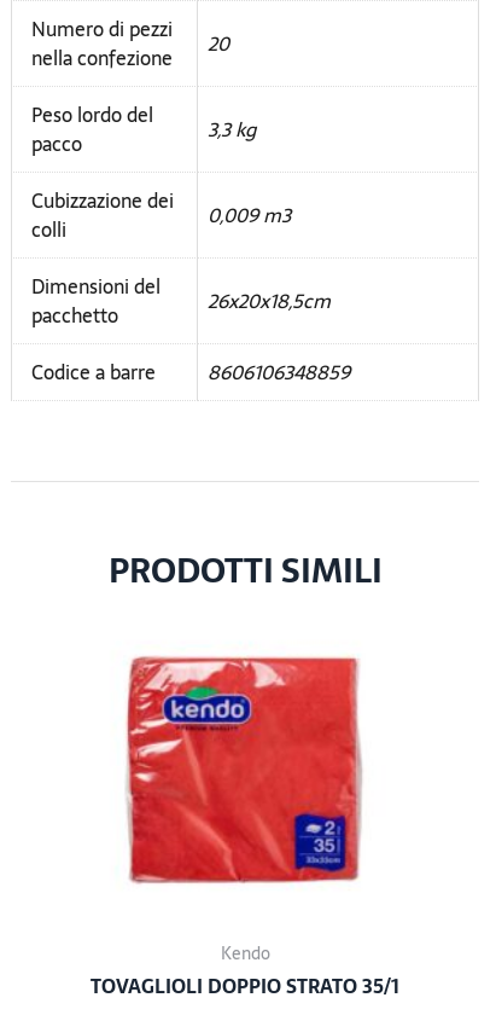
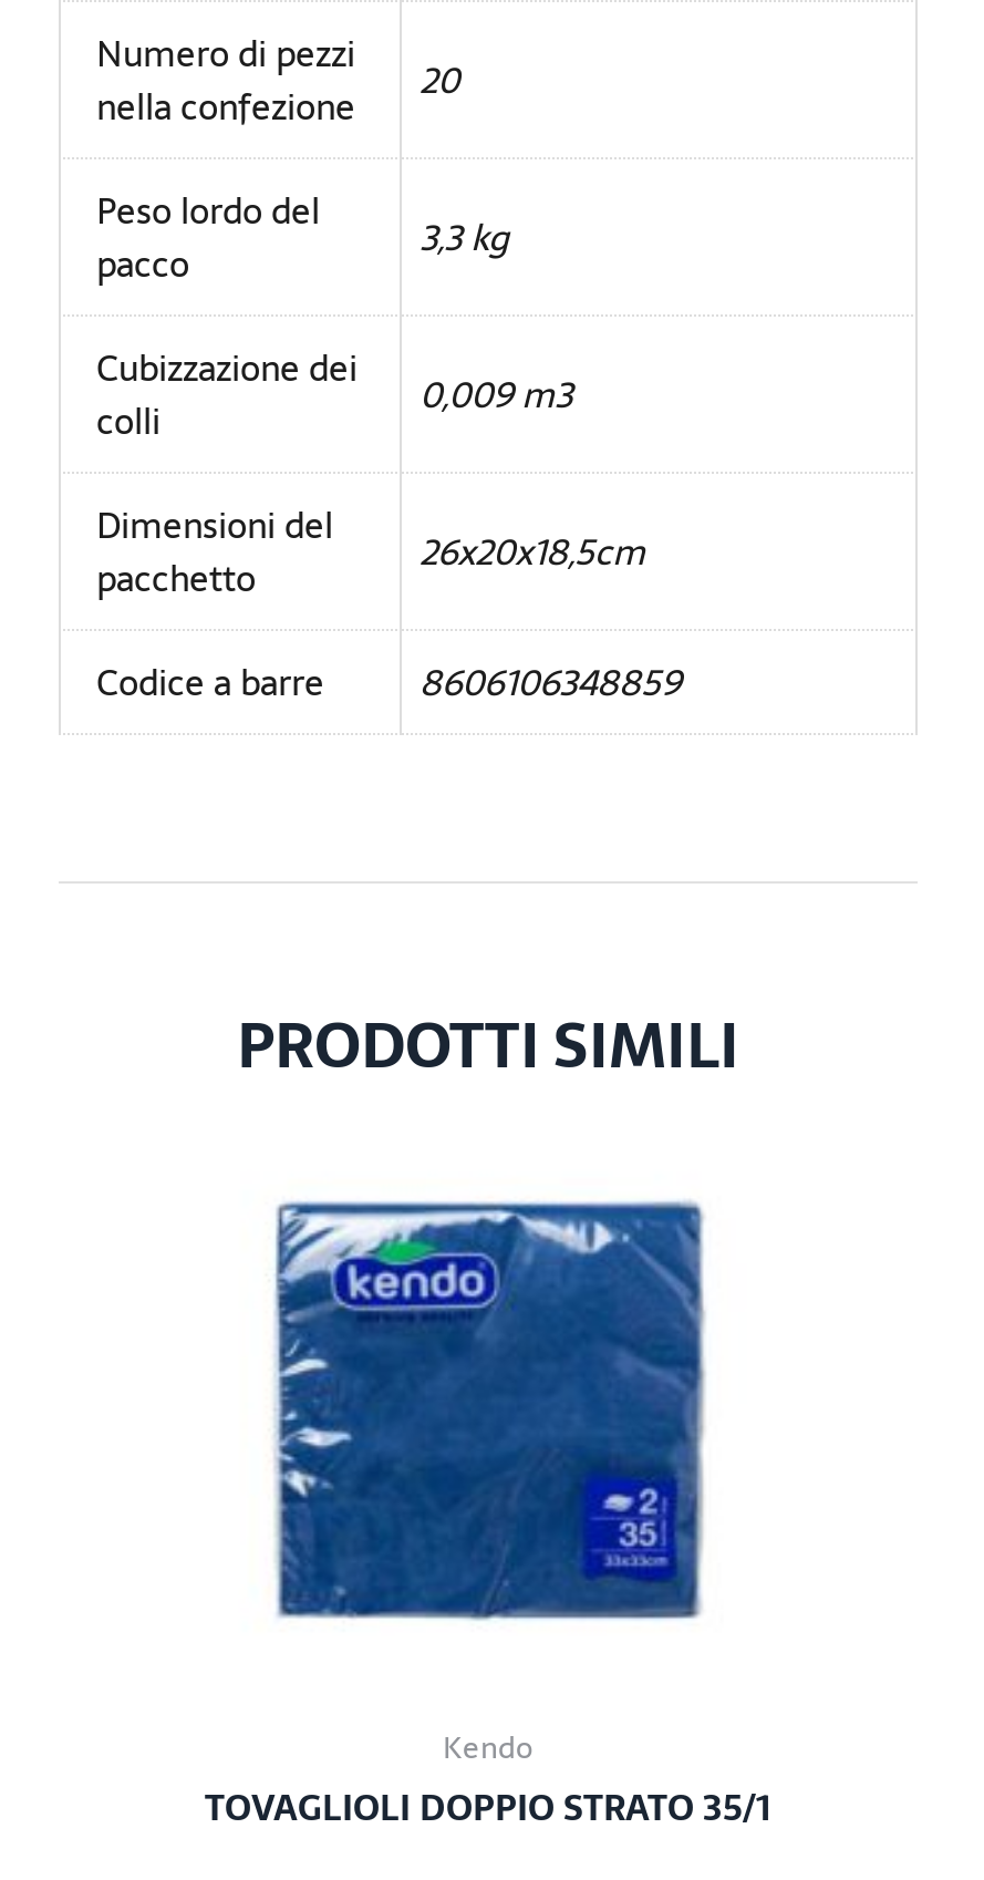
- [image]
+ [image]
